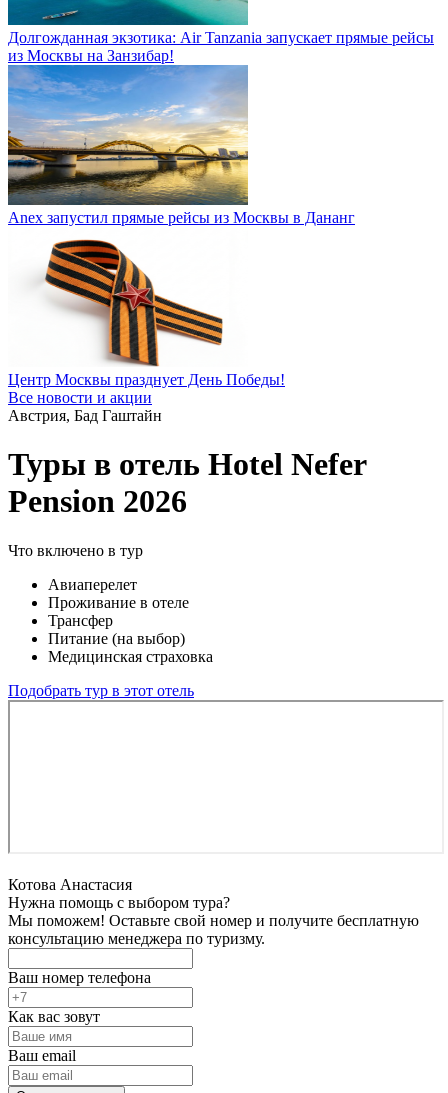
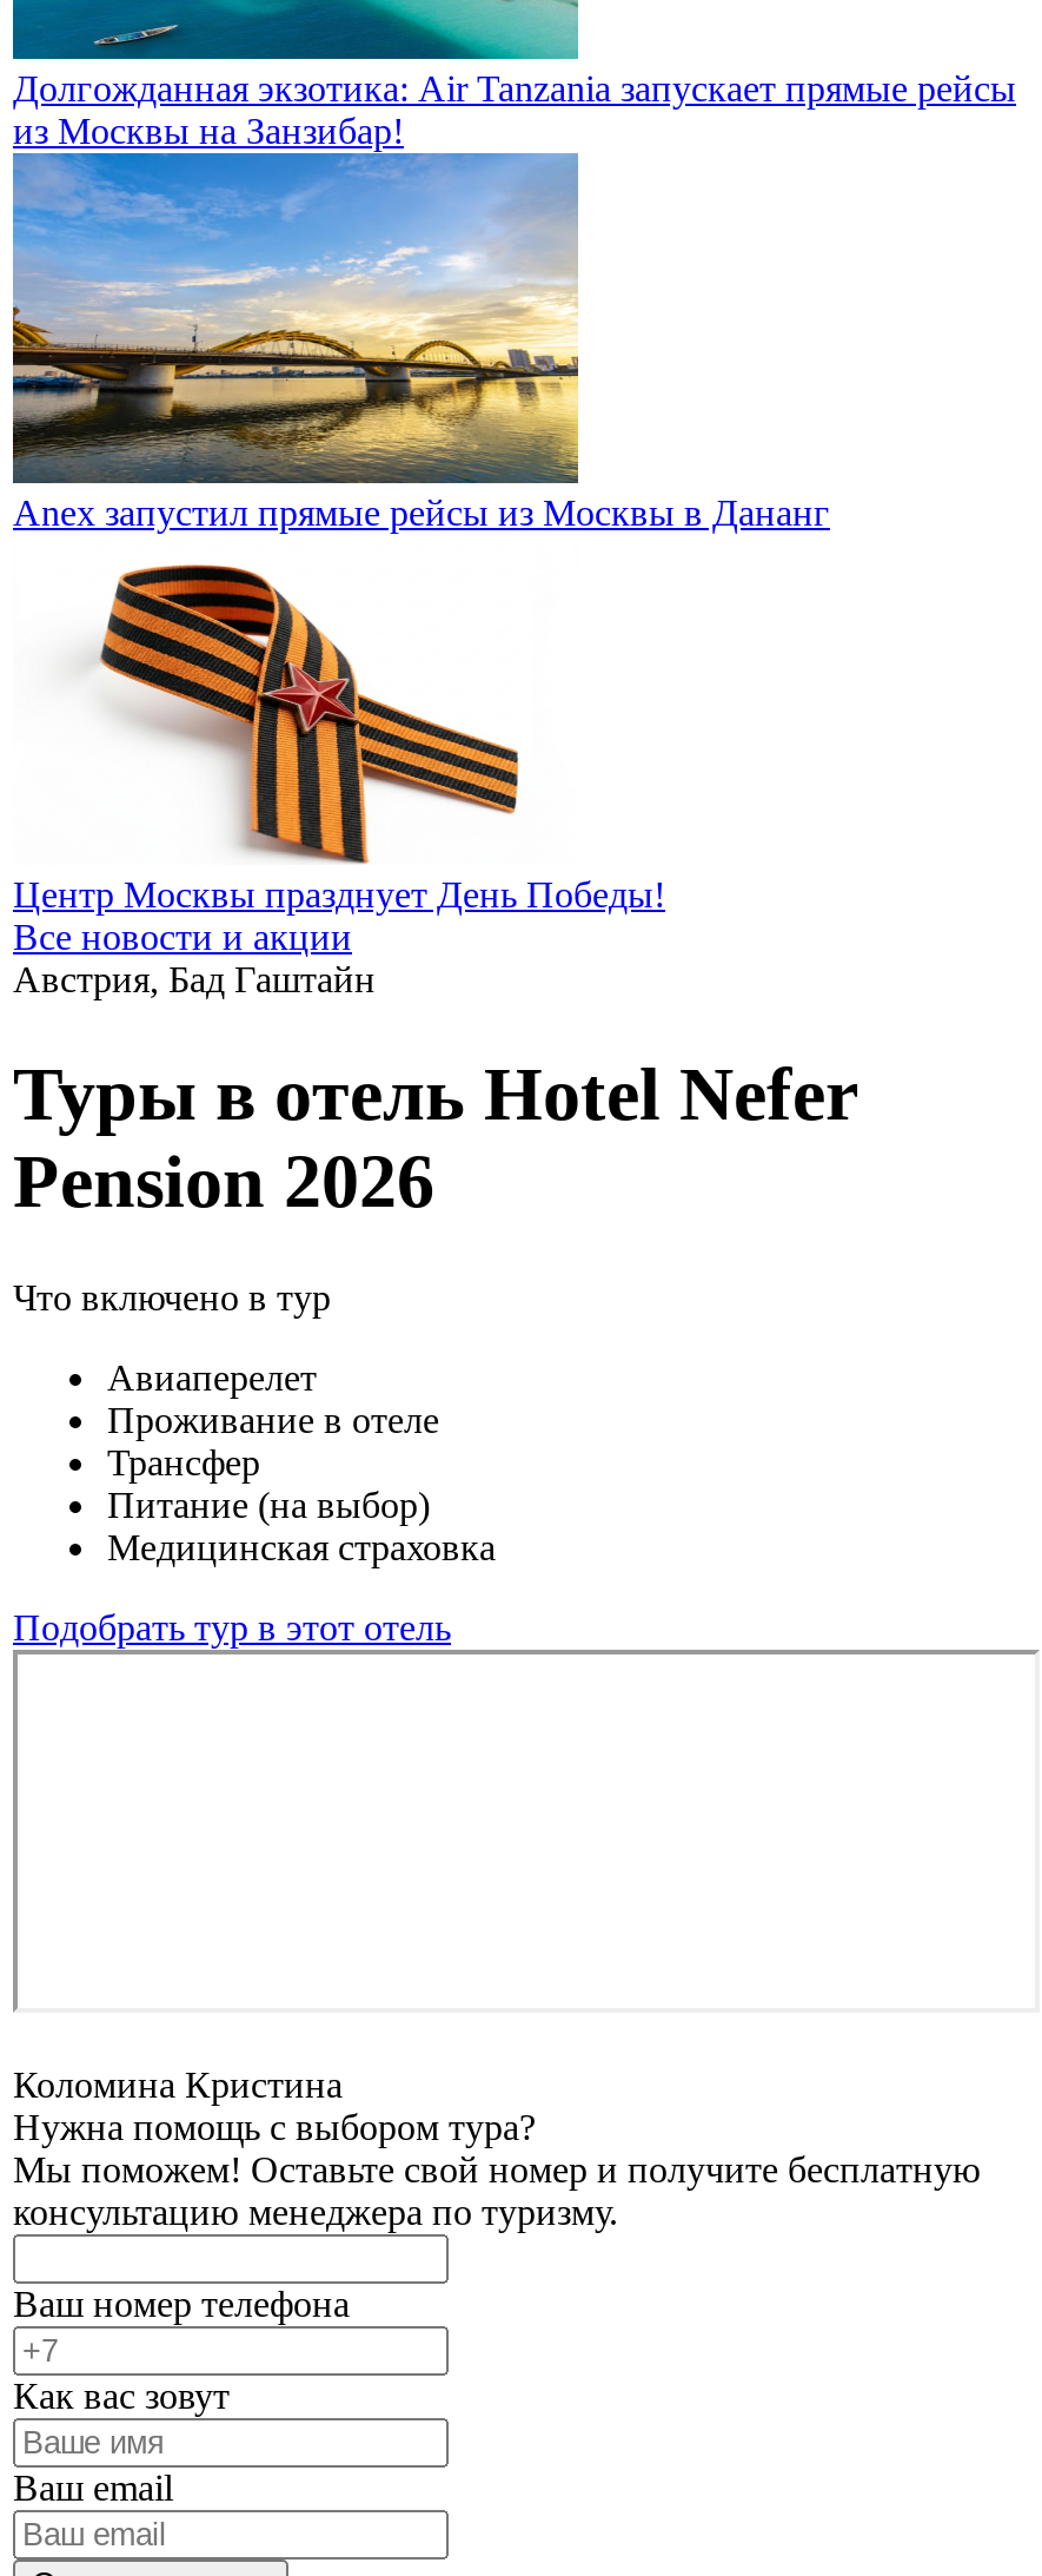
- Котова Анастасия
+ Коломина Кристина
